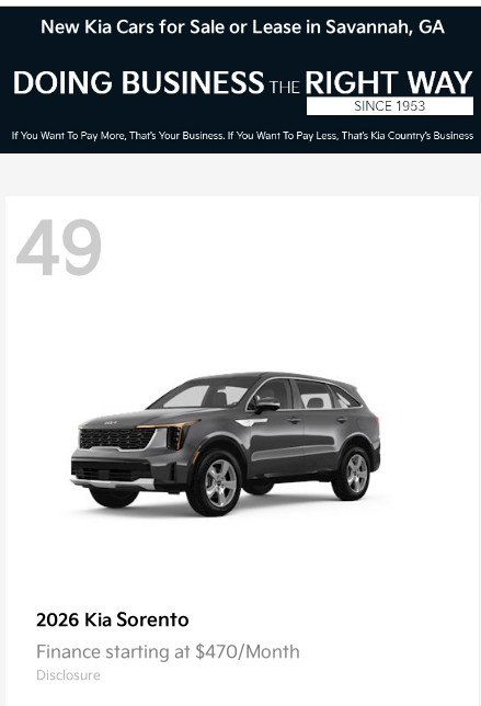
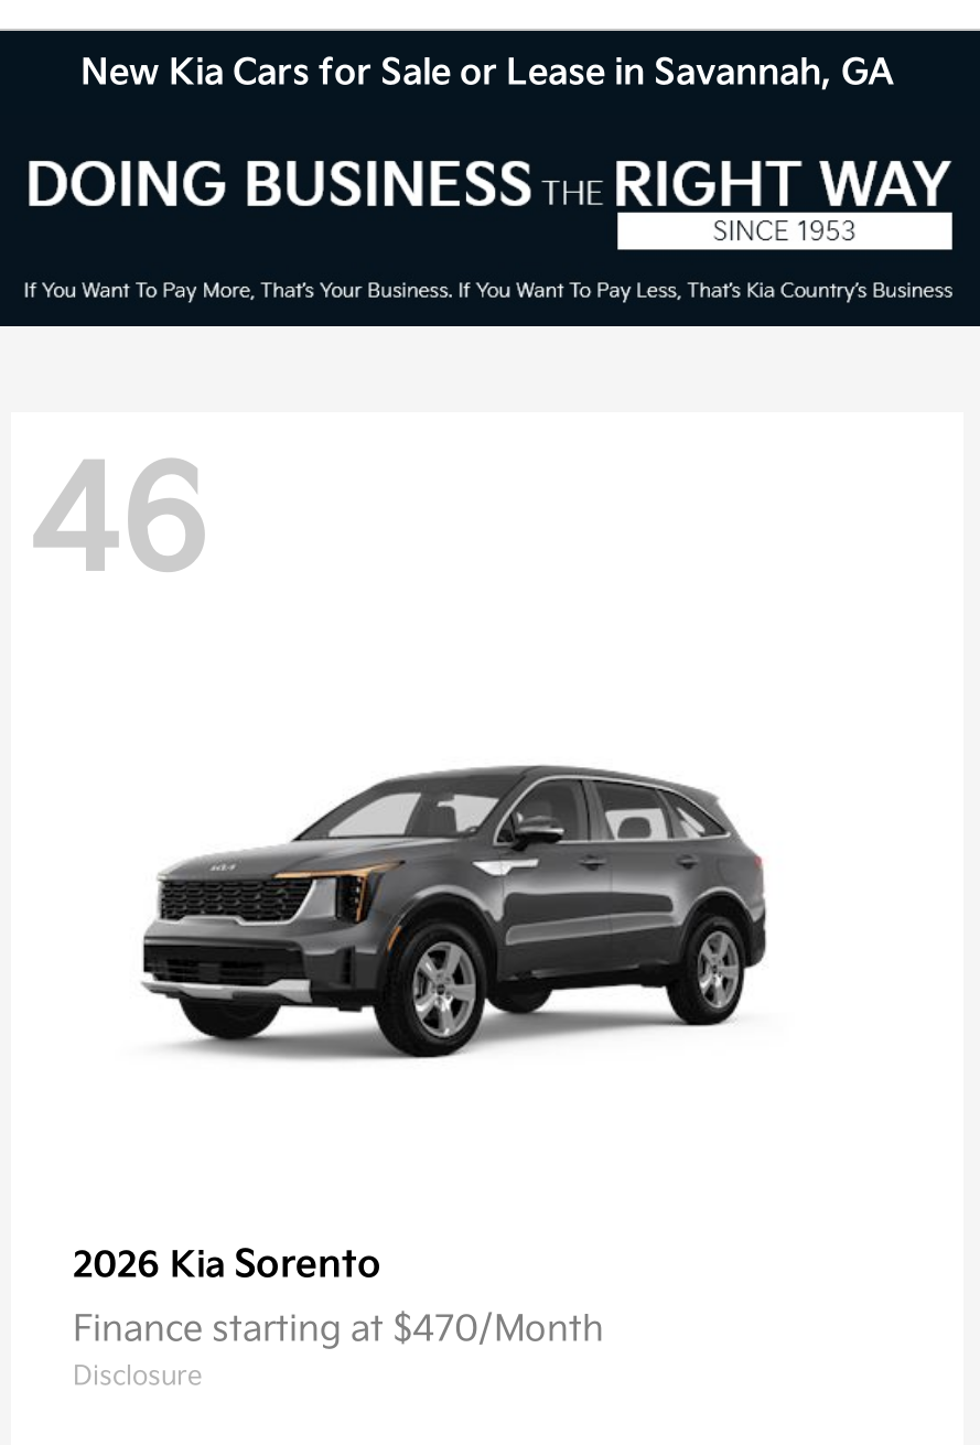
- 49
+ 46
